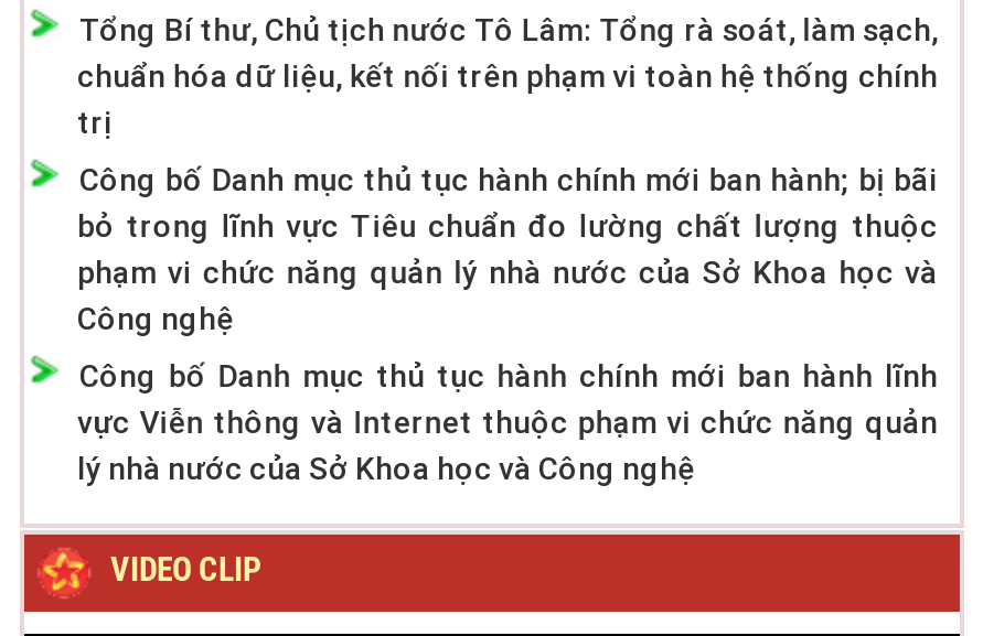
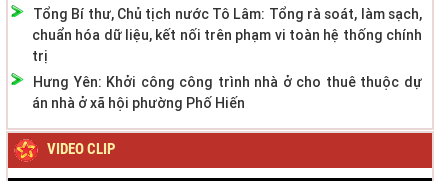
- Công bố Danh mục thủ tục hành chính mới ban hành; bị bãi
- bỏ trong lĩnh vực Tiêu chuẩn đo lường chất lượng thuộc
- phạm vi chức năng quản lý nhà nước của Sở Khoa học và
- Công nghệ
- Công bố Danh mục thủ tục hành chính mới ban hành lĩnh
- vực Viễn thông và Internet thuộc phạm vi chức năng quản
- lý nhà nước của Sở Khoa học và Công nghệ
+ Hưng Yên: Khởi công công trình nhà ở cho thuê thuộc dự
+ án nhà ở xã hội phường Phố Hiến
